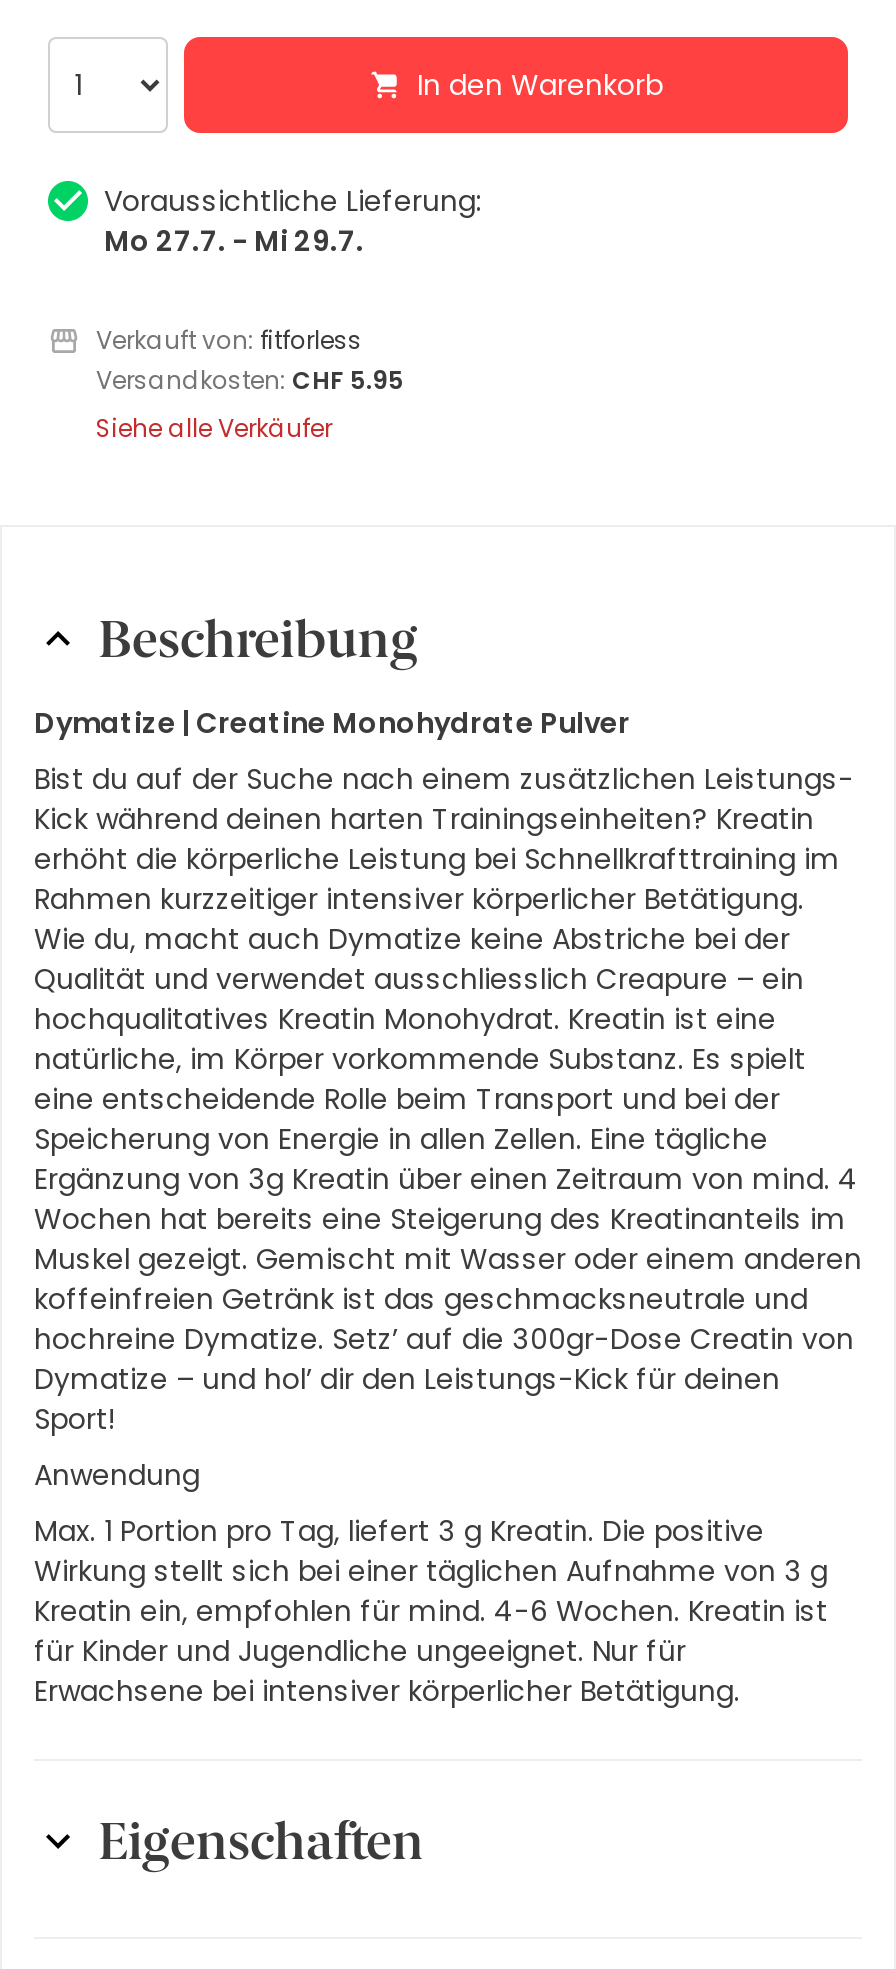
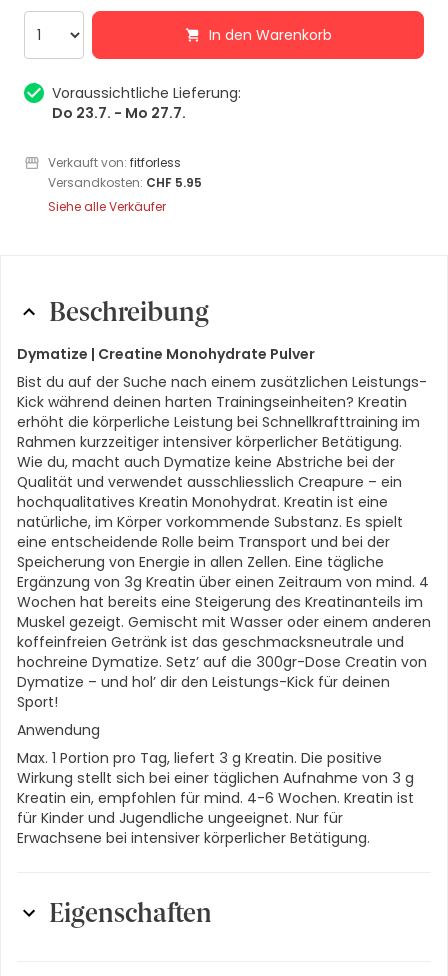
- Mo 27.7. - Mi 29.7.
+ Do 23.7. - Mo 27.7.
